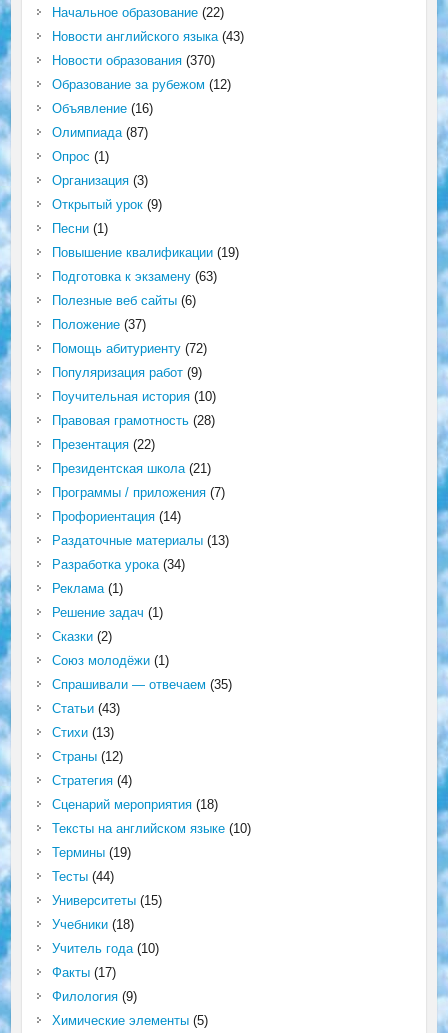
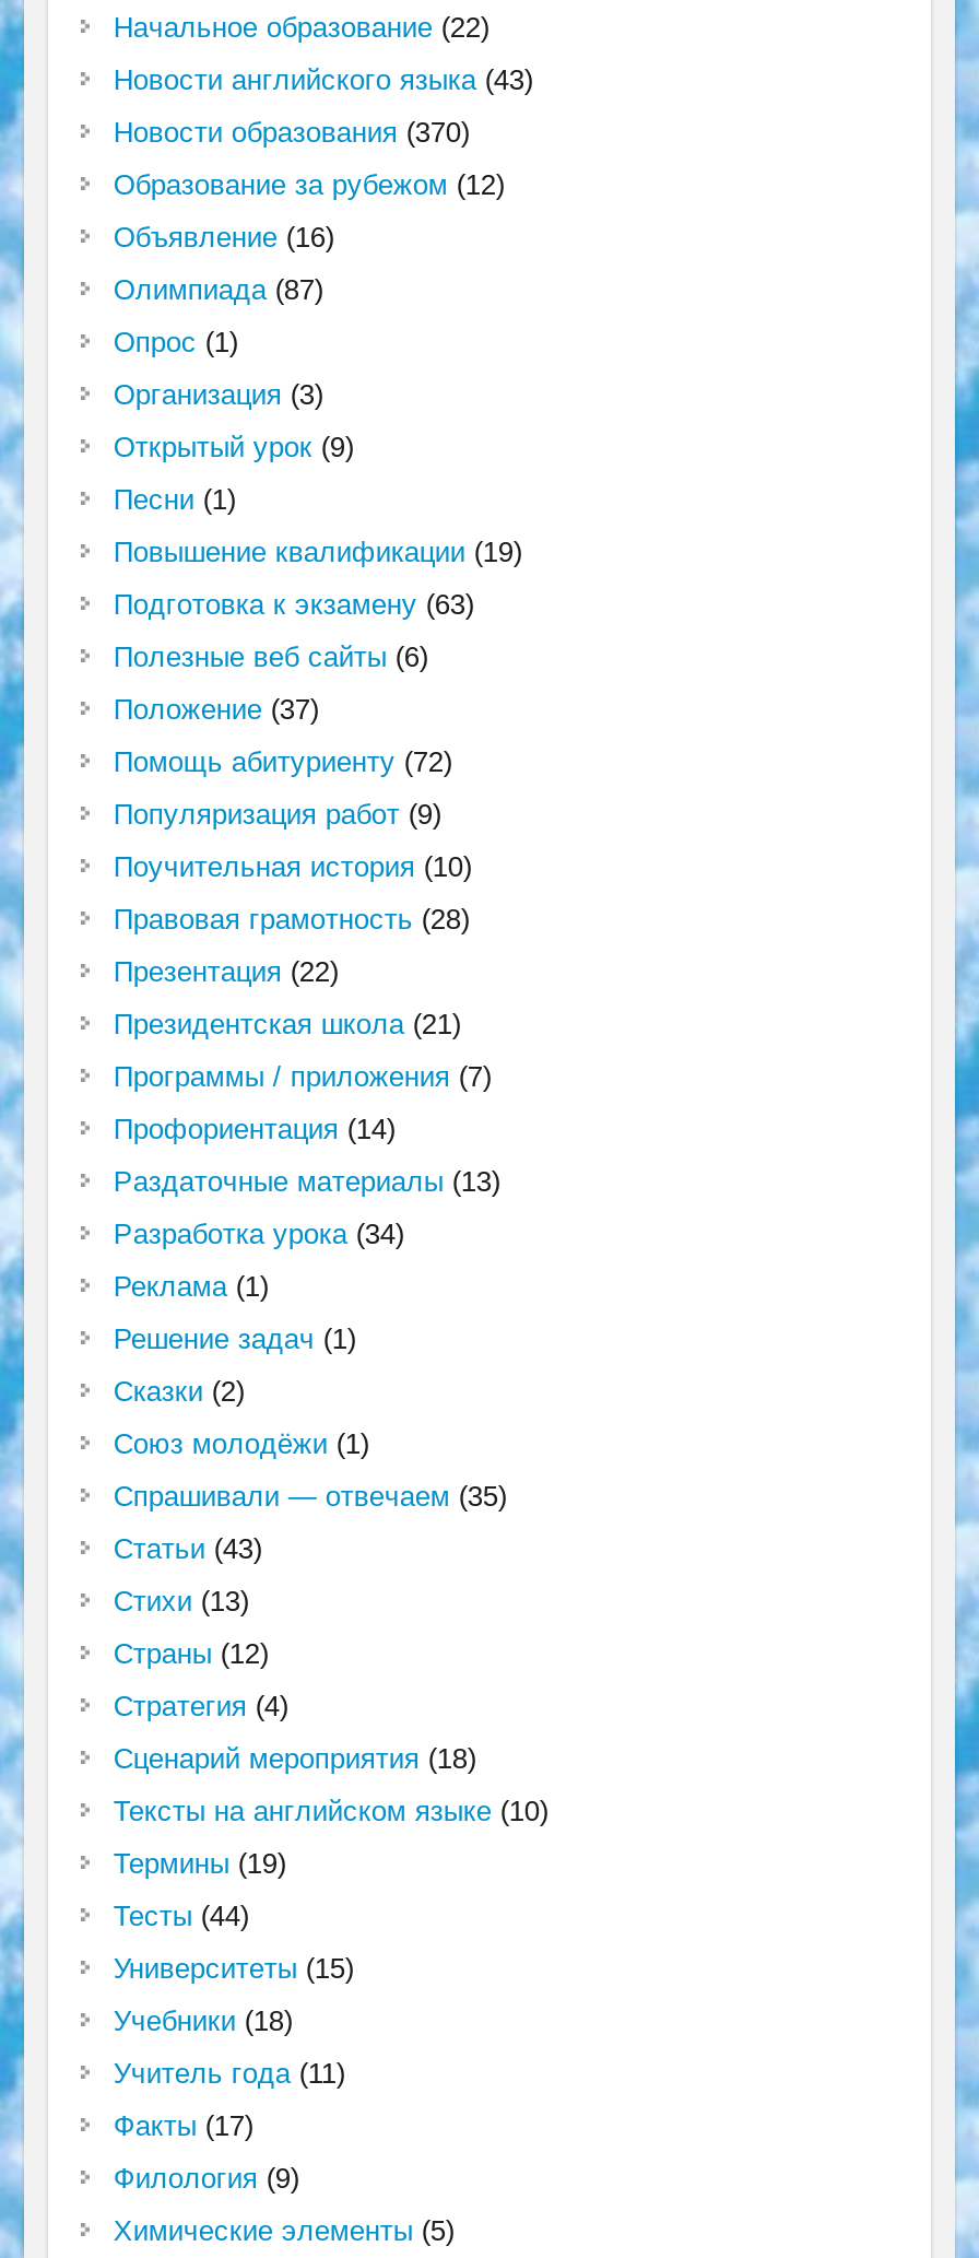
- Учитель года (10)
+ Учитель года (11)
